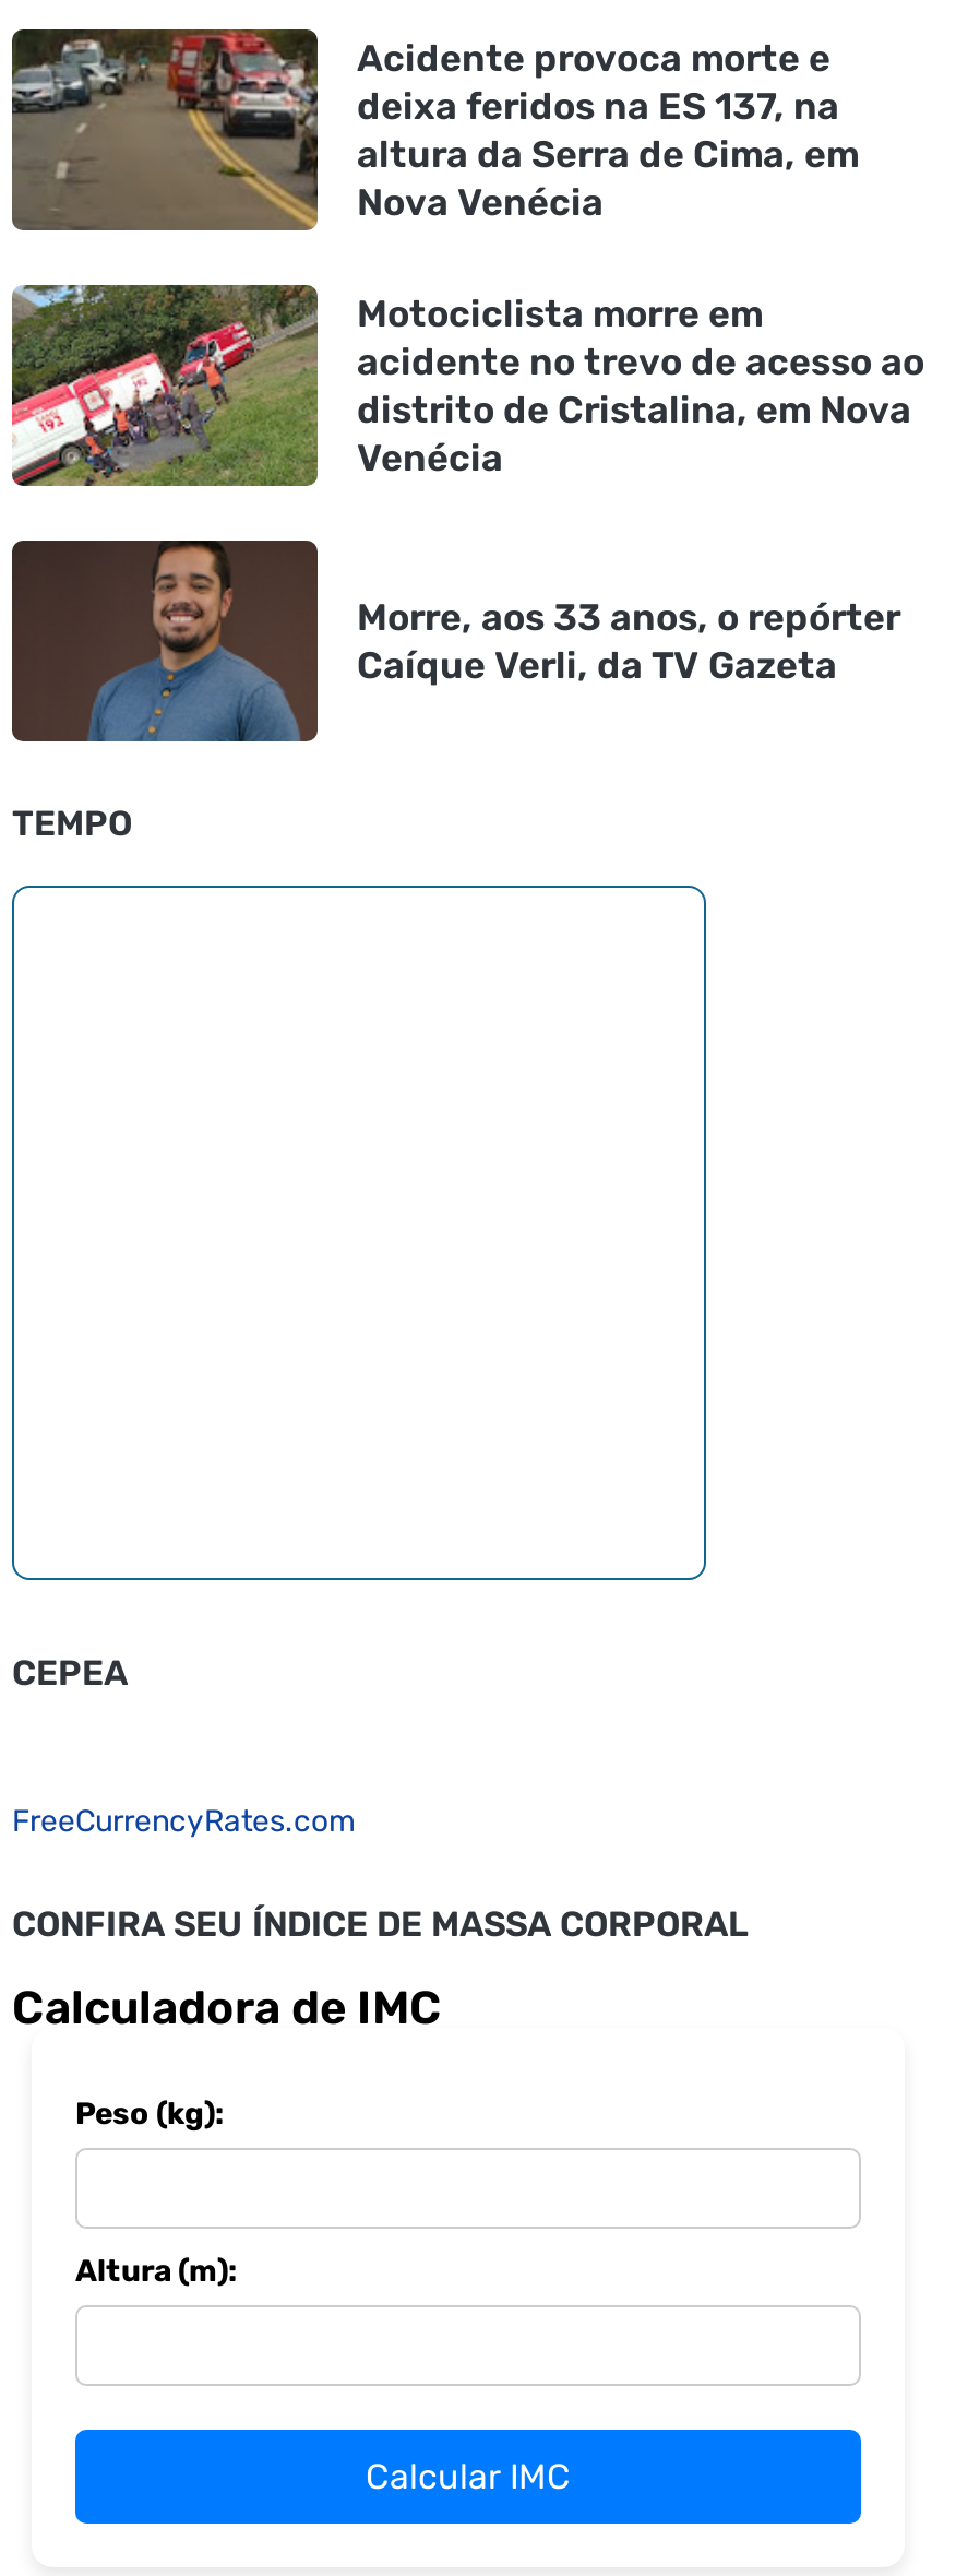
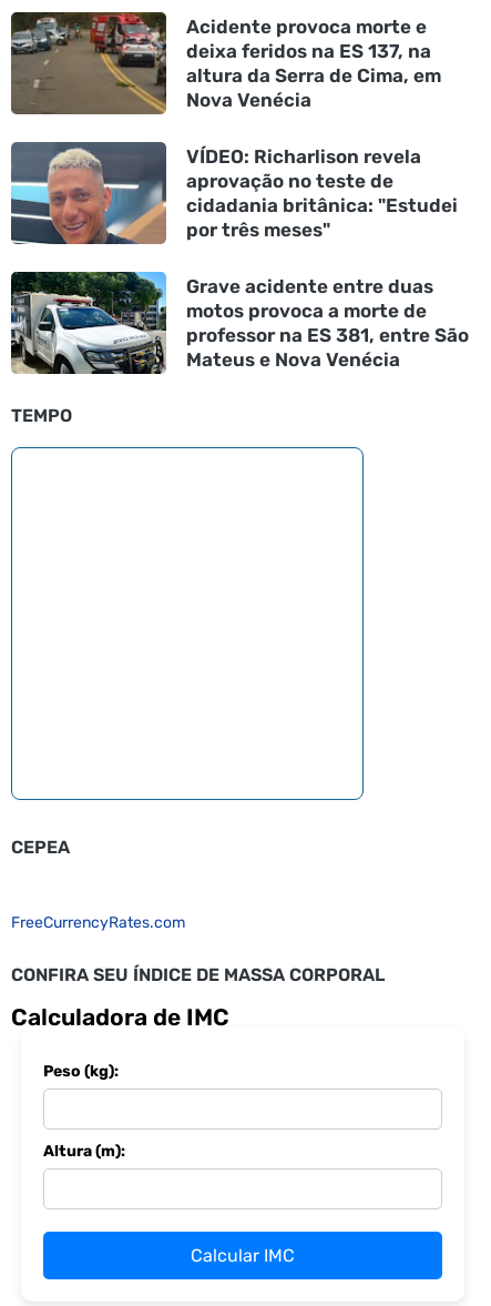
- [image]
- Motociclista morre em
- acidente no trevo de acesso ao
- distrito de Cristalina, em Nova
- Venécia
+ [image]
+ VÍDEO: Richarlison revela
+ aprovação no teste de
+ cidadania britânica: "Estudei
+ por três meses"

- [image]
- Morre, aos 33 anos, o repórter
- Caíque Verli, da TV Gazeta
+ [image]
+ Grave acidente entre duas
+ motos provoca a morte de
+ professor na ES 381, entre São
+ Mateus e Nova Venécia
